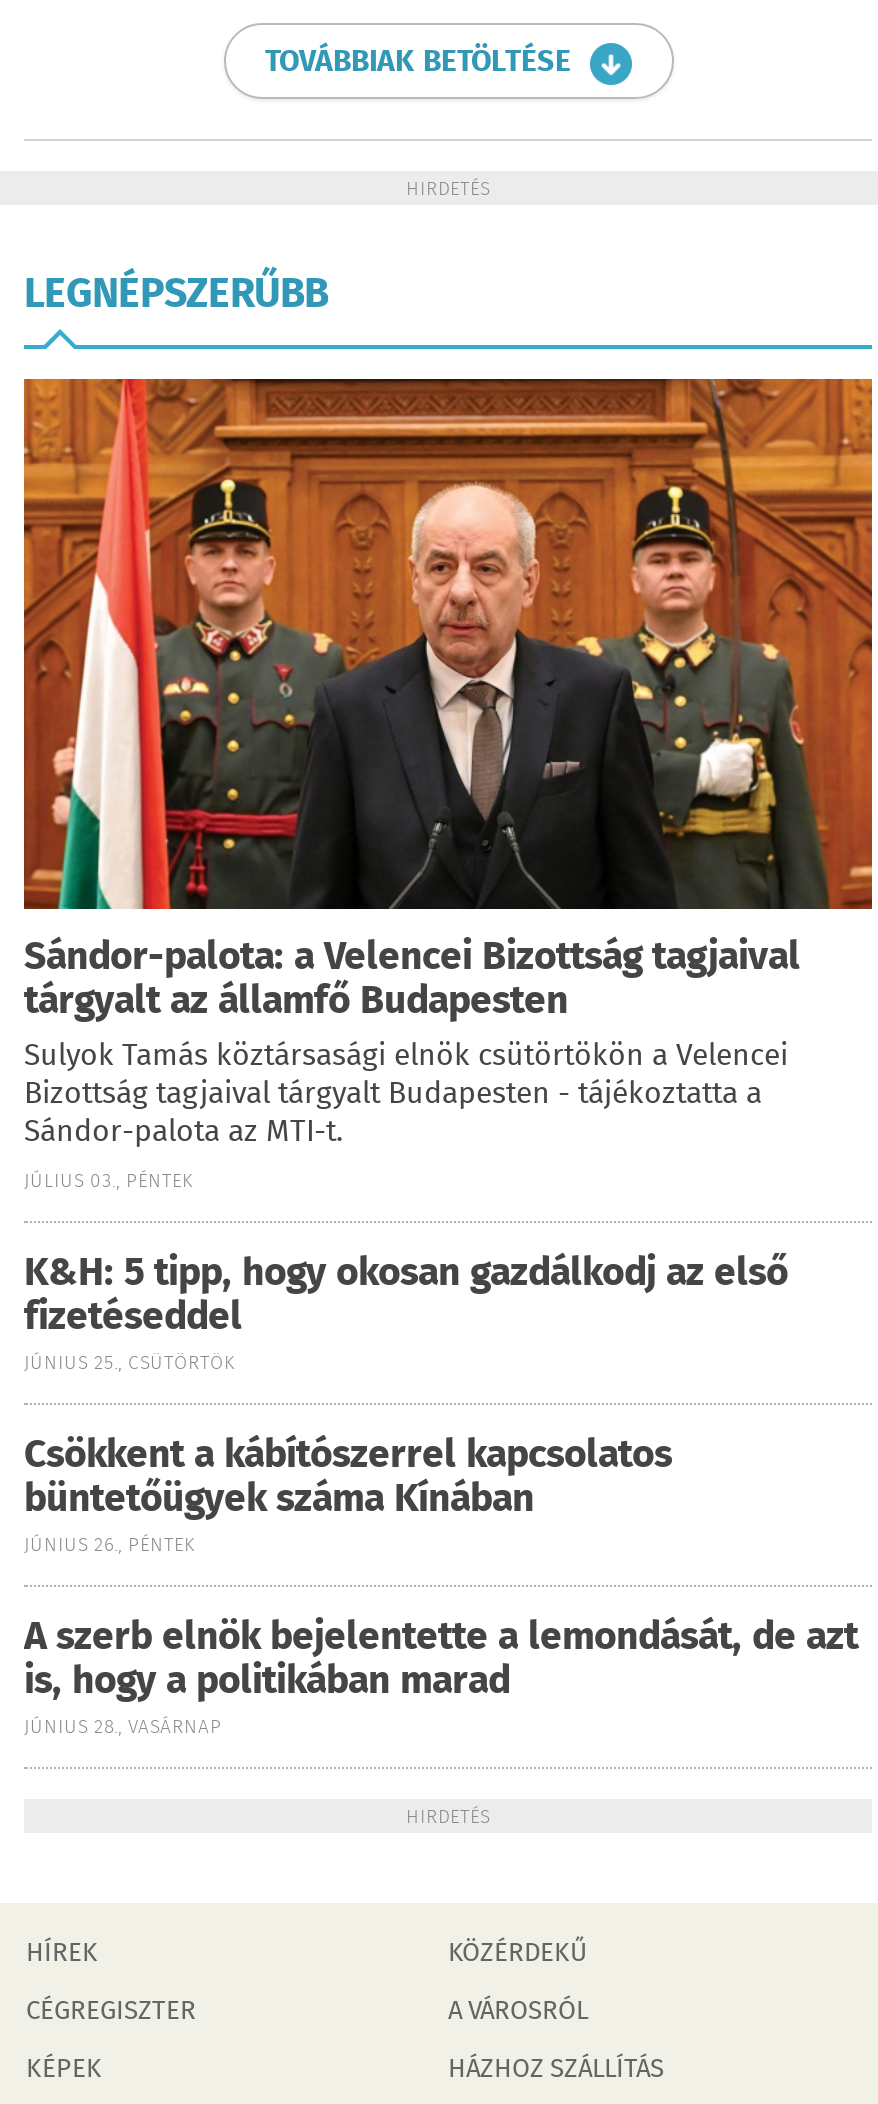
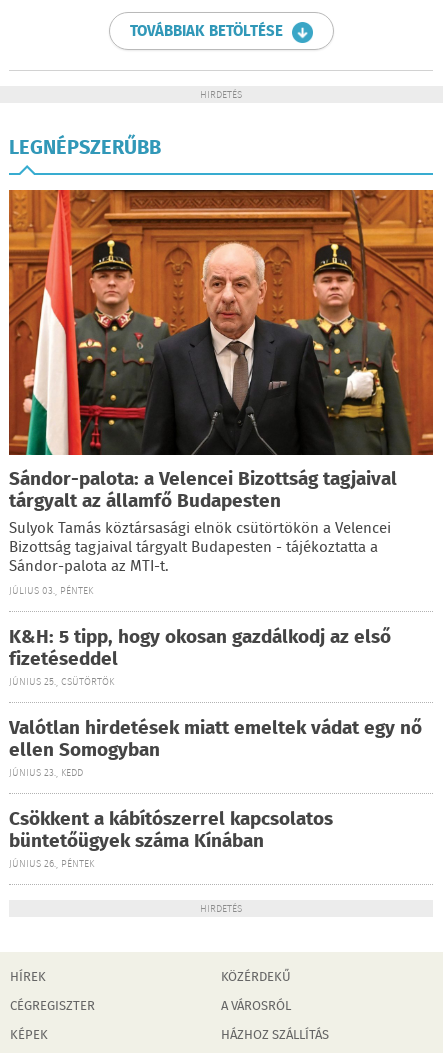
+ Valótlan hirdetések miatt emeltek vádat egy nő
+ ellen Somogyban
+ JÚNIUS 23., KEDD

moved down: Csökkent a kábítószerrel kapcsolatos | büntetőügyek száma Kínában | JÚNIUS 26., PÉNTEK

- A szerb elnök bejelentette a lemondását, de azt
- is, hogy a politikában marad
- JÚNIUS 28., VASÁRNAP
